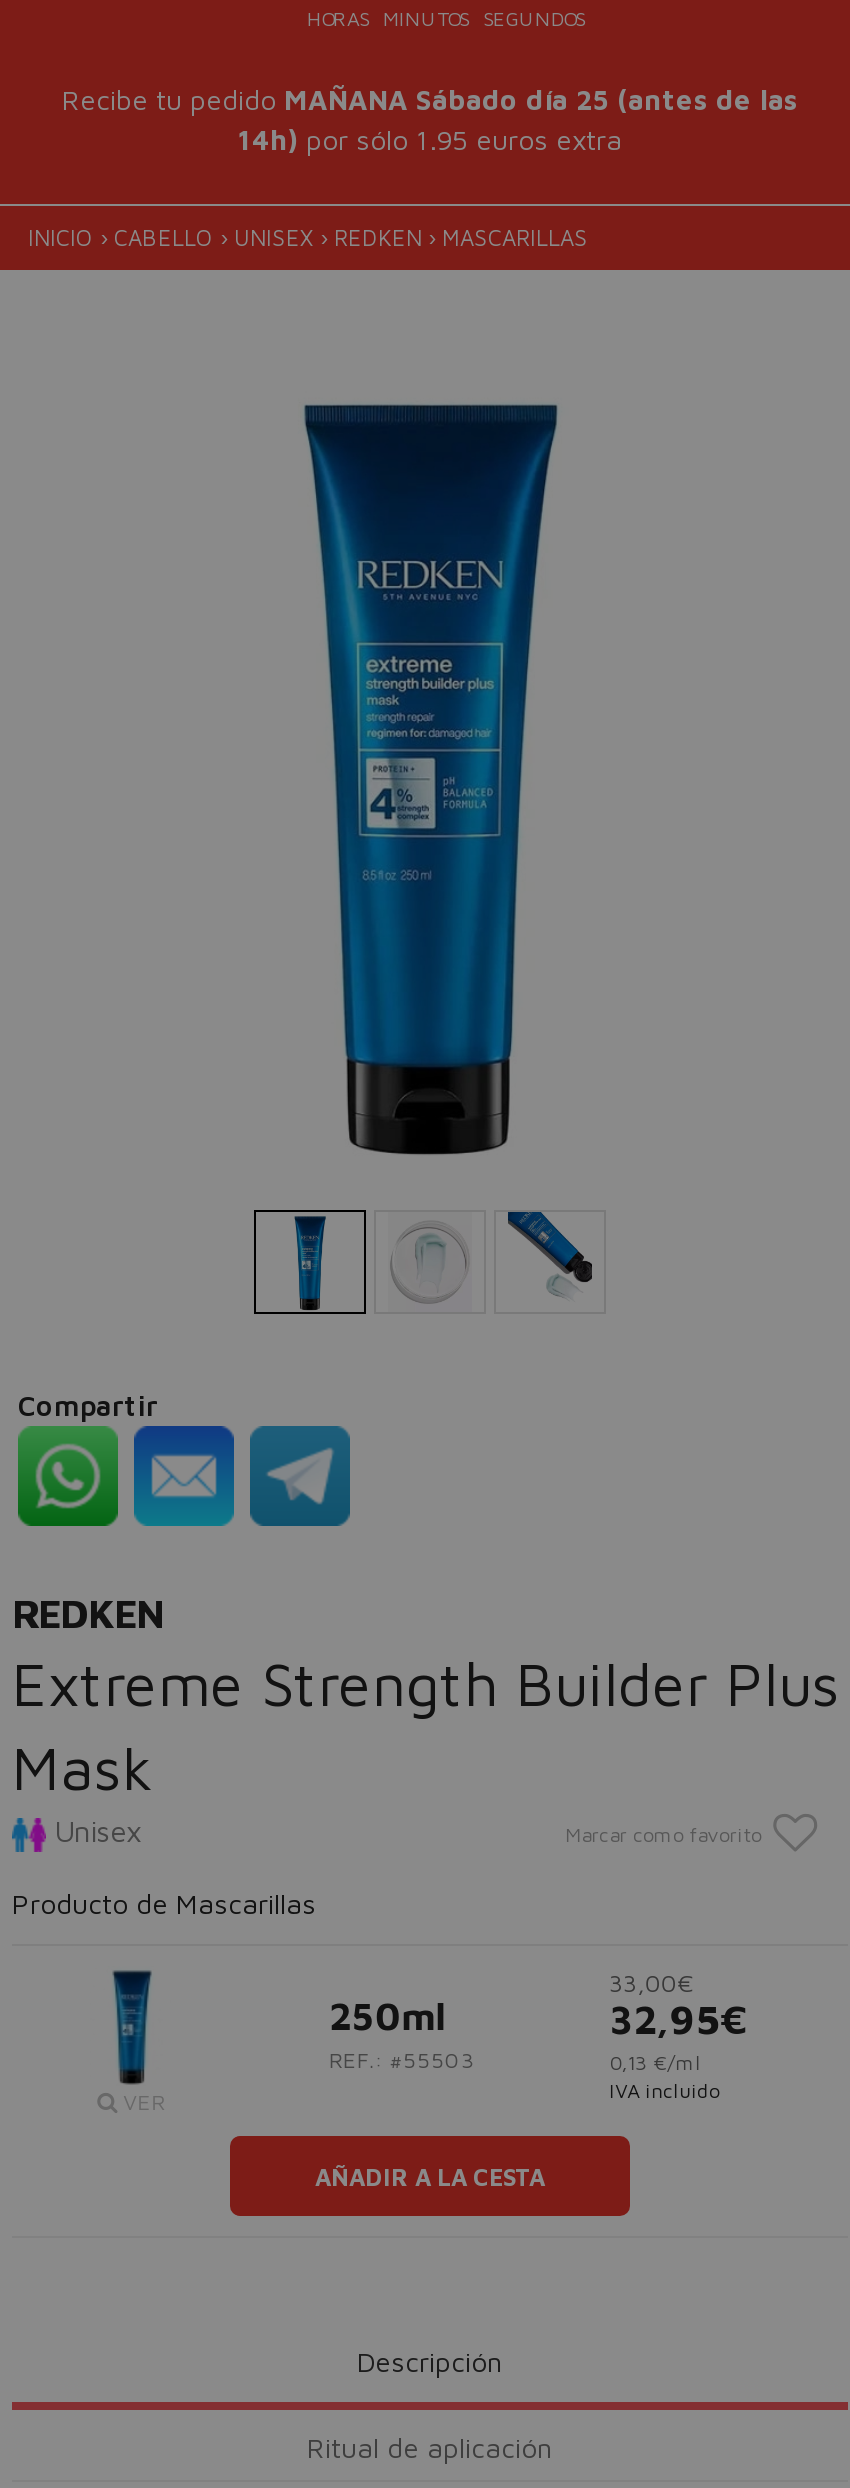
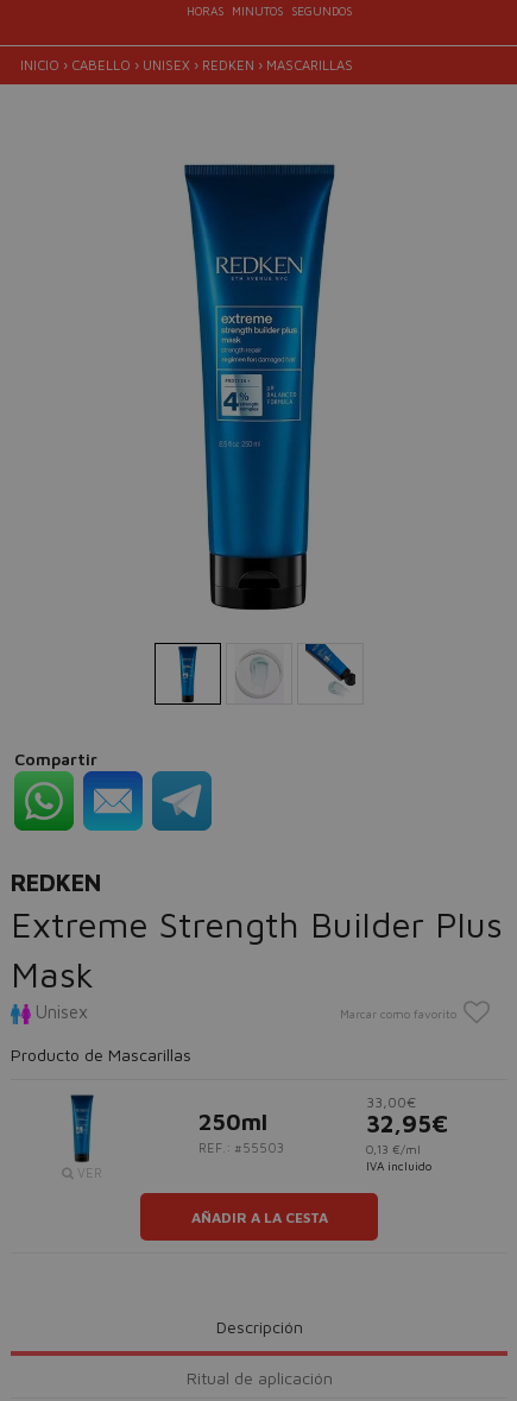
- Recibe tu pedido MAÑANA Sábado día 25 (antes de las
- 14h) por sólo 1.95 euros extra
